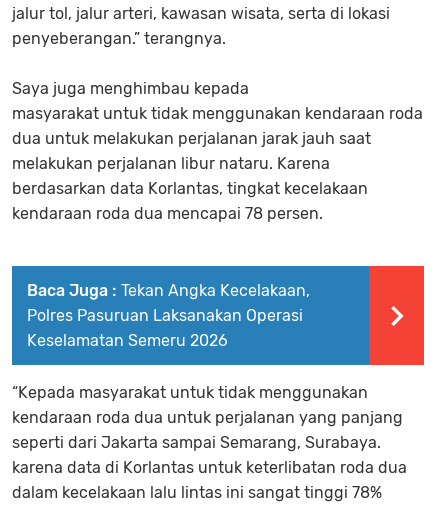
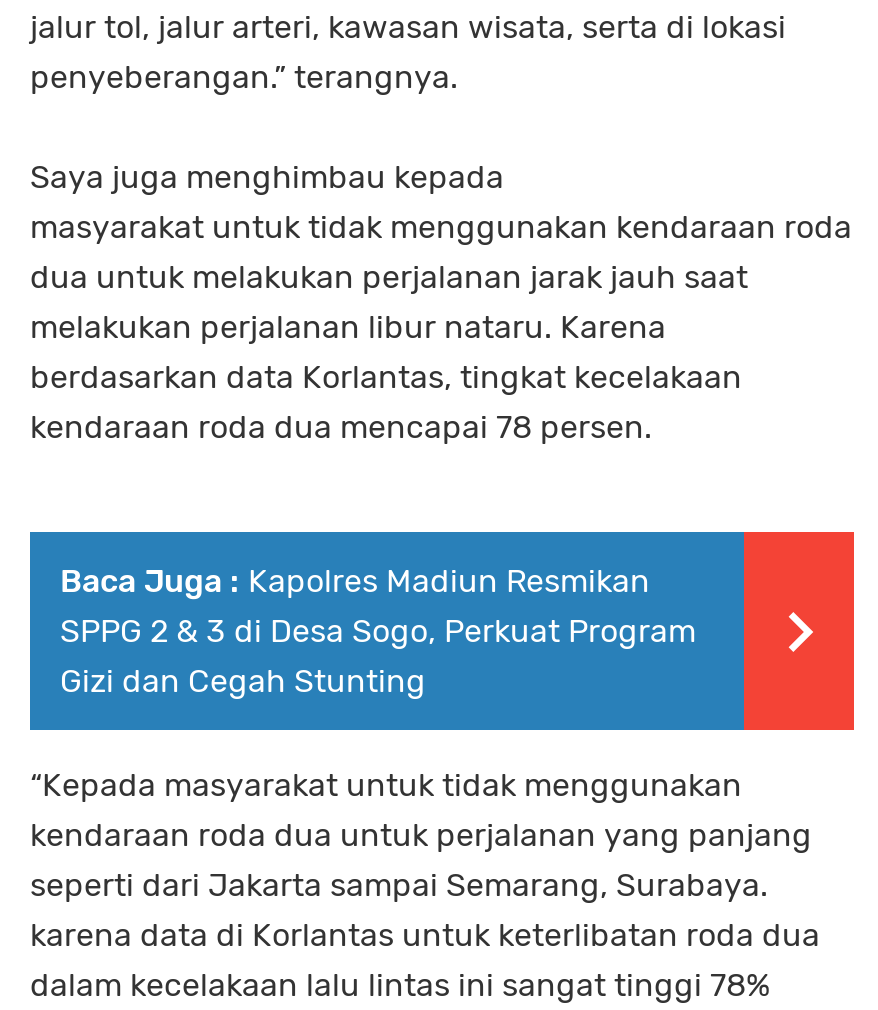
- Baca Juga : Tekan Angka Kecelakaan,
- Polres Pasuruan Laksanakan Operasi
- Keselamatan Semeru 2026
+ Baca Juga : Kapolres Madiun Resmikan
+ SPPG 2 & 3 di Desa Sogo, Perkuat Program
+ Gizi dan Cegah Stunting
